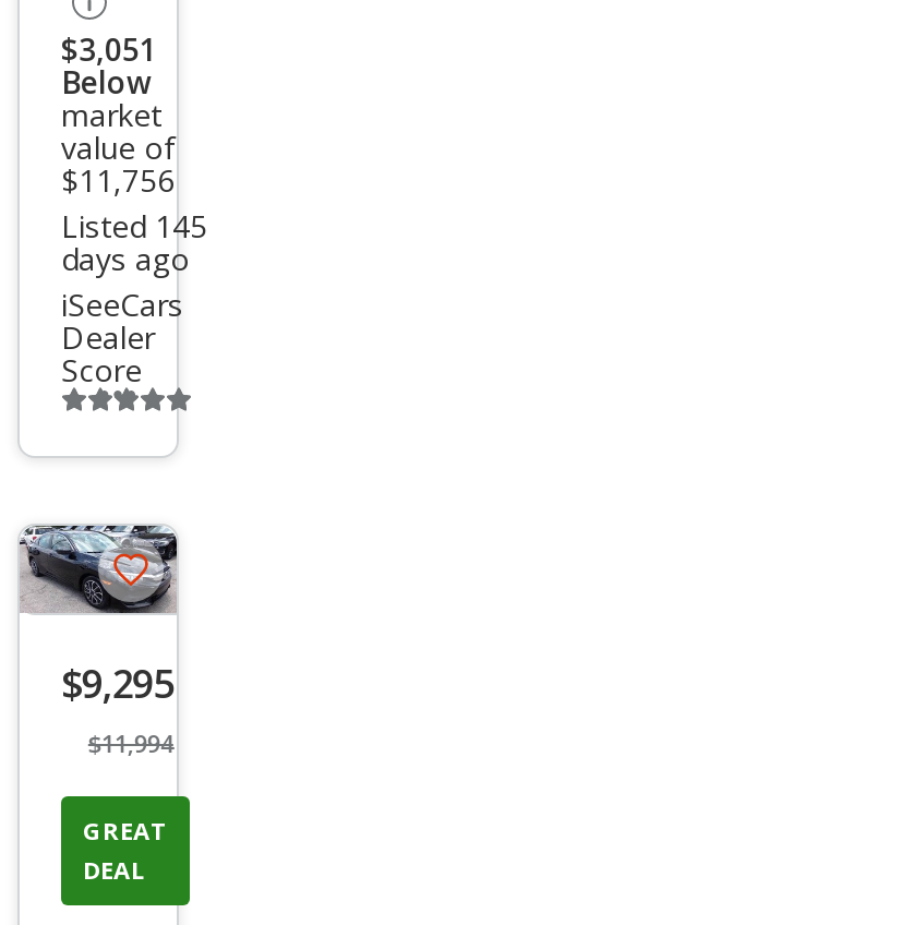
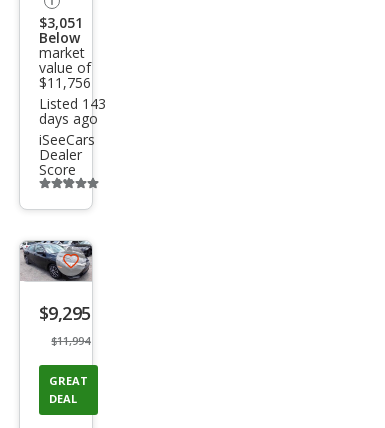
- Listed 145
+ Listed 143
